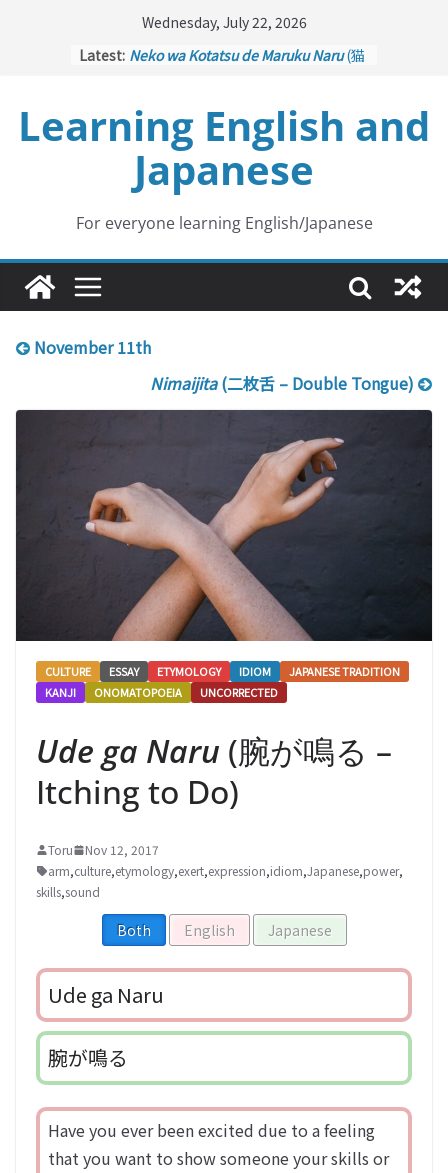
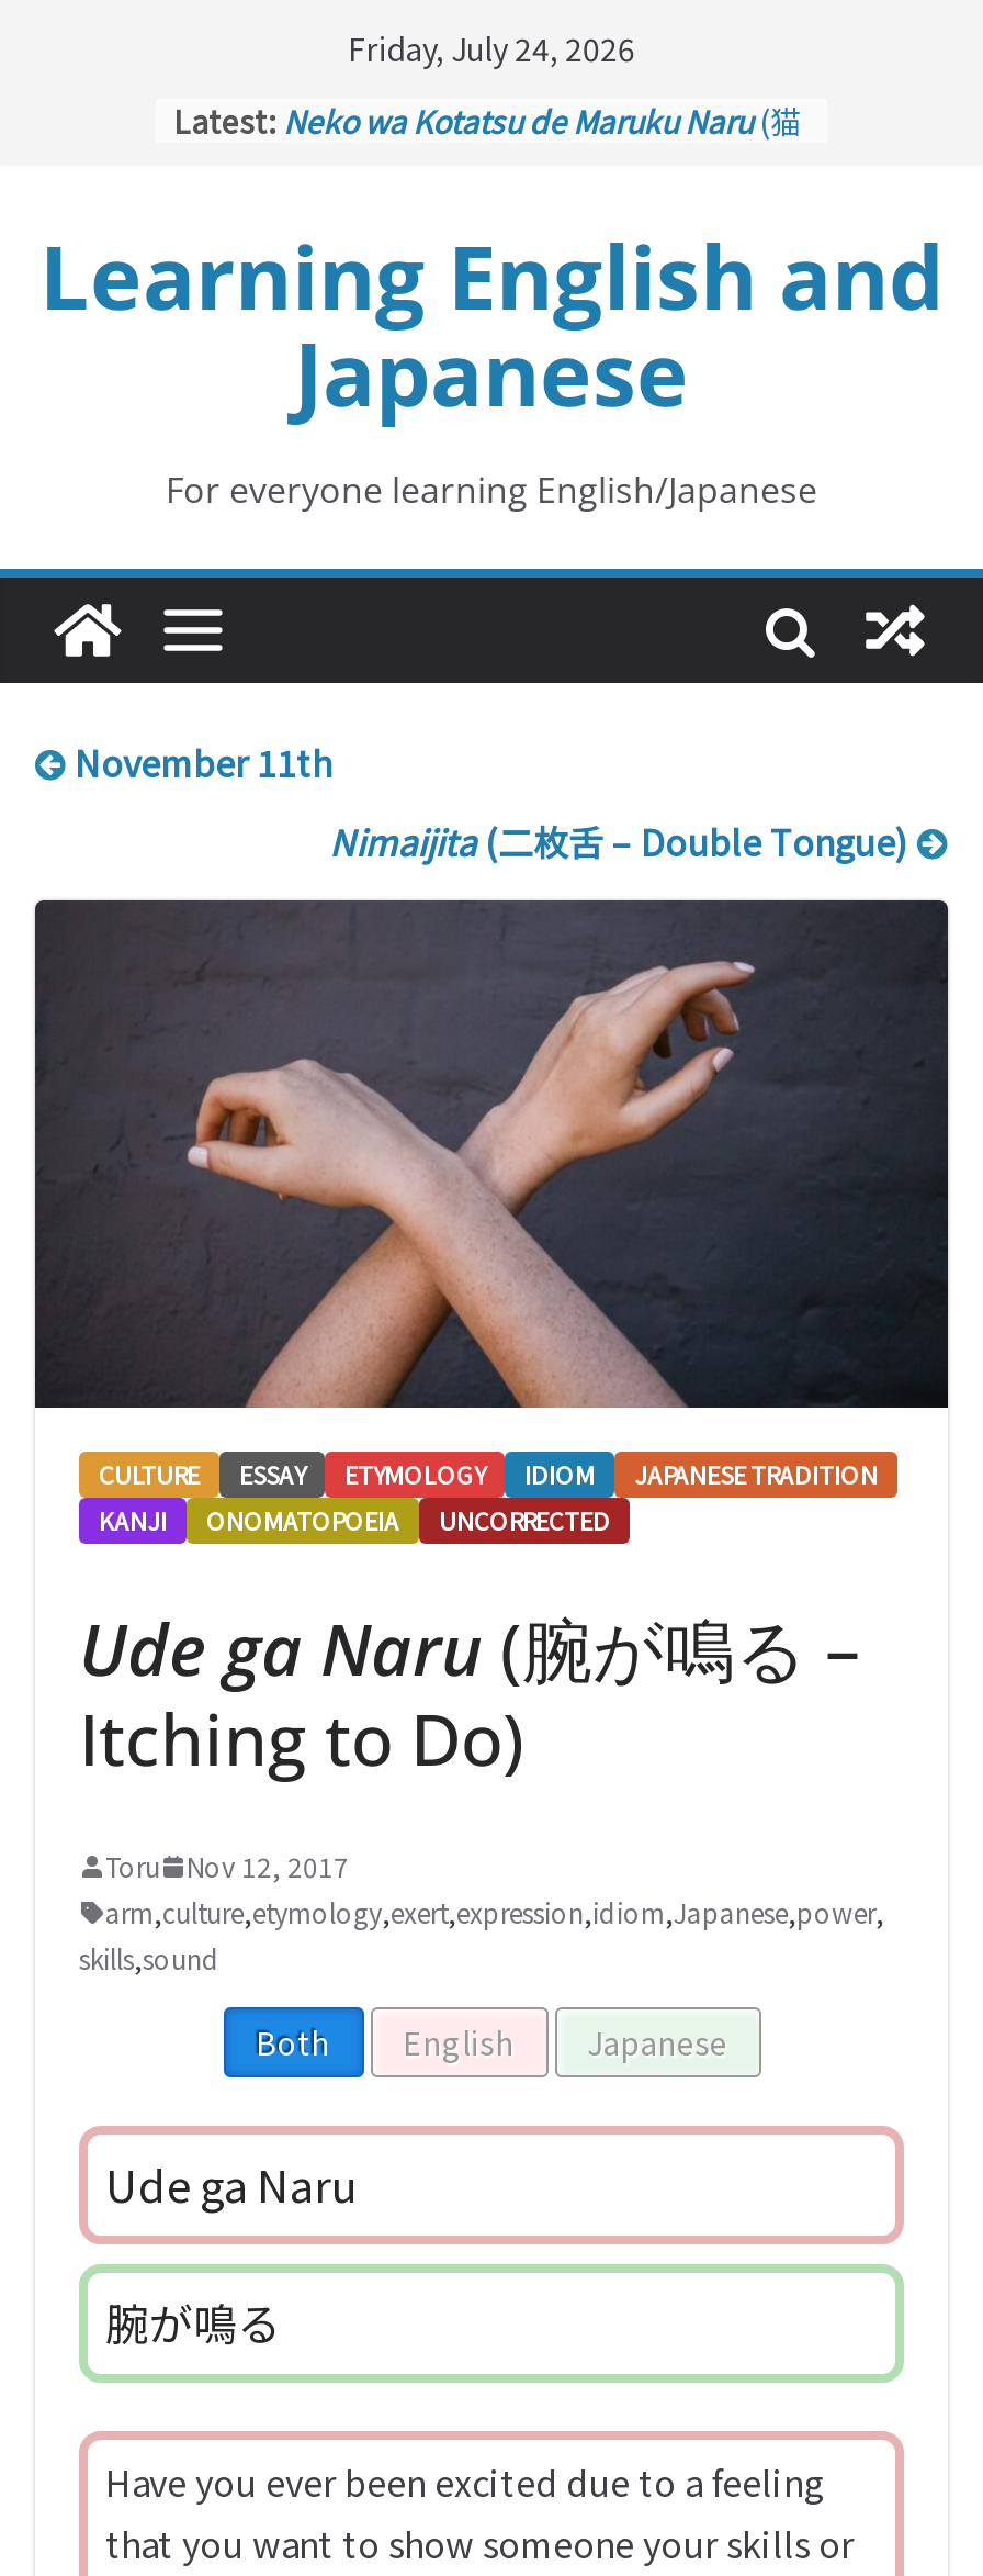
- Wednesday, July 22, 2026
+ Friday, July 24, 2026
